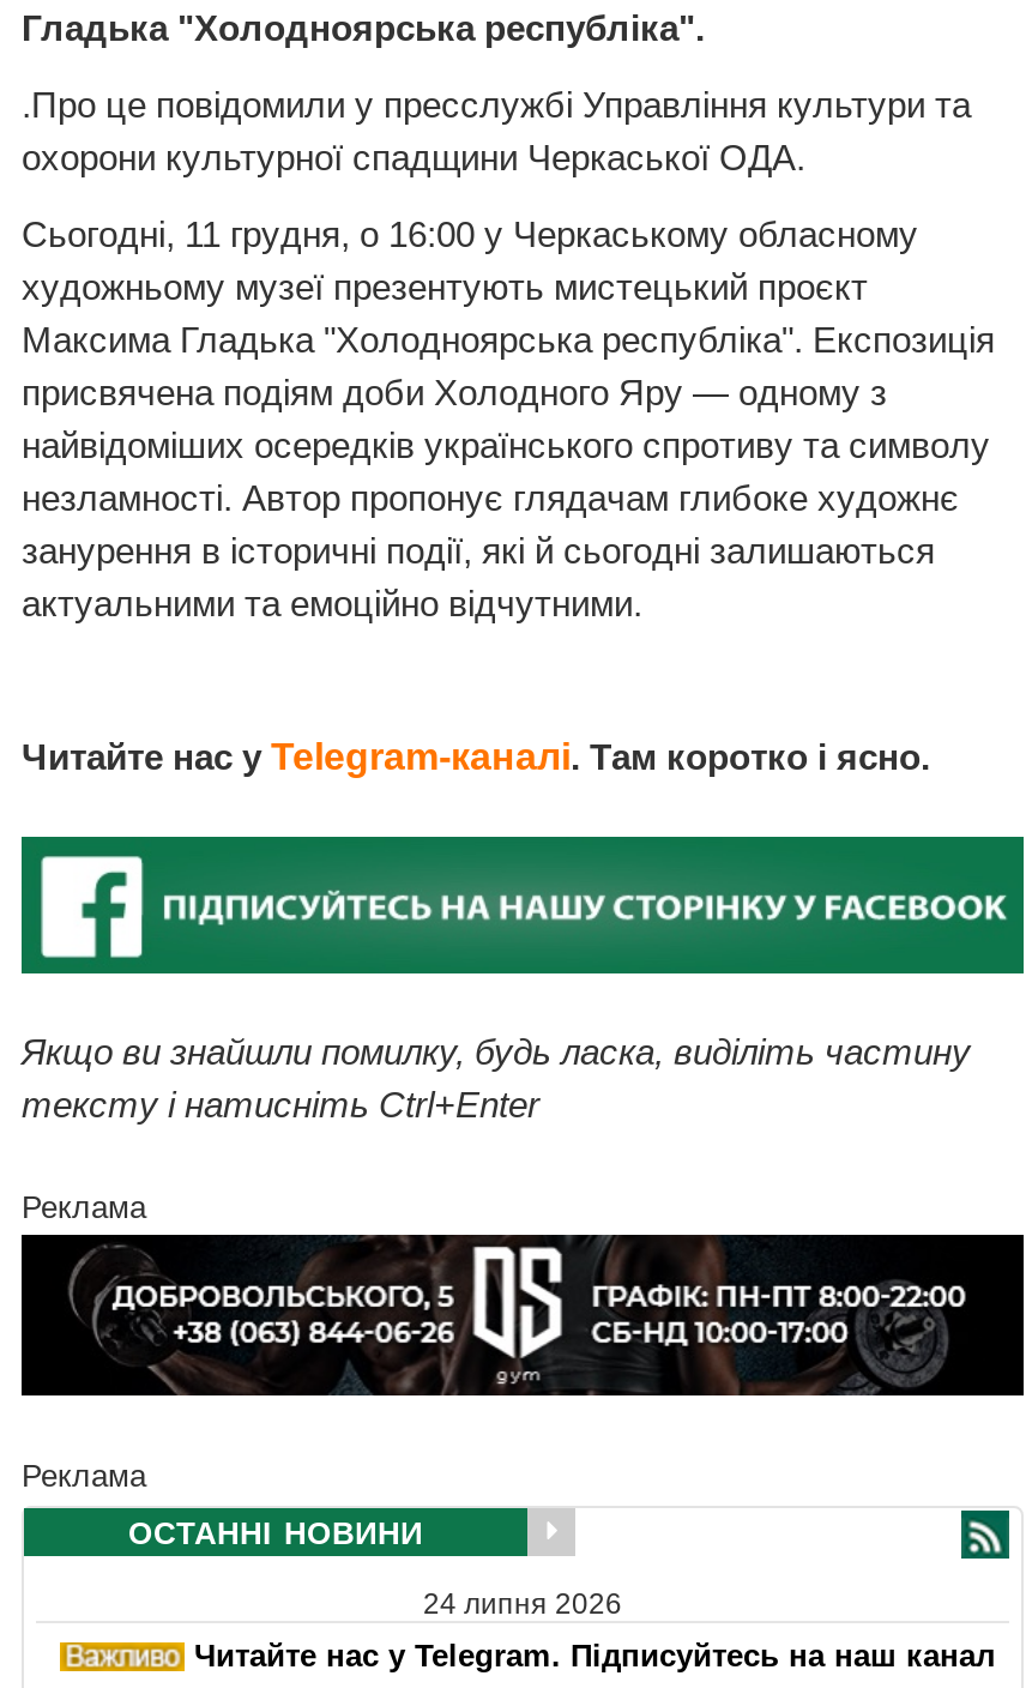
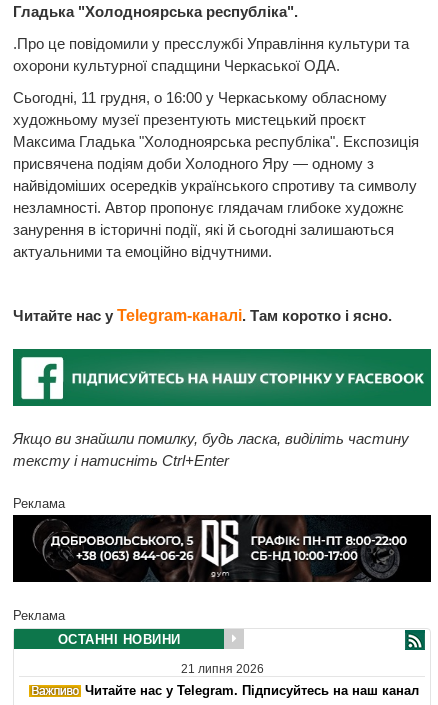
- 24 липня 2026
+ 21 липня 2026
